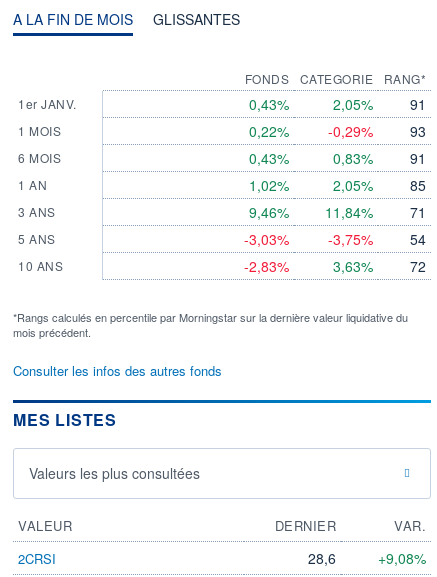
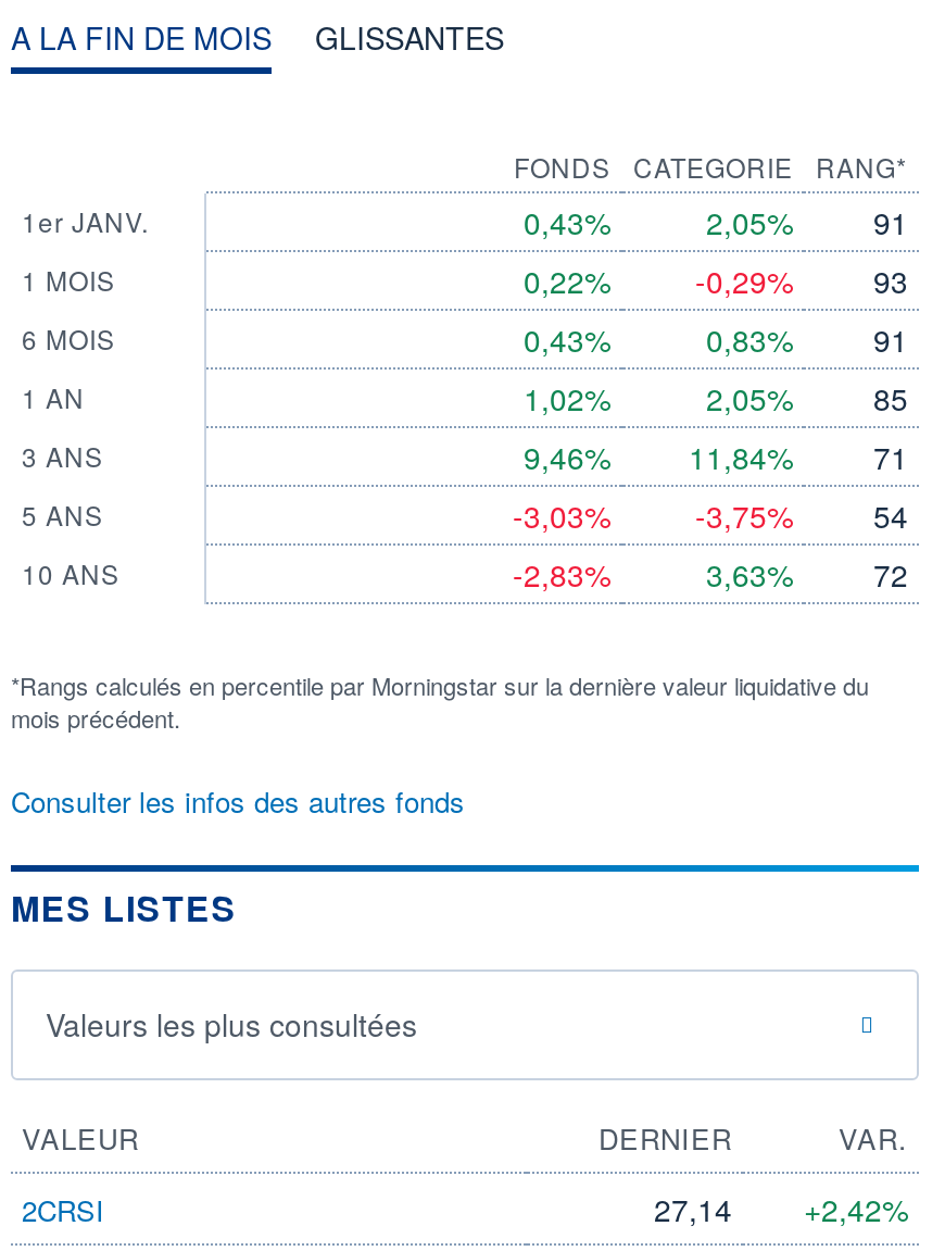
- 28,6
+ 27,14

- +9,08%
+ +2,42%
